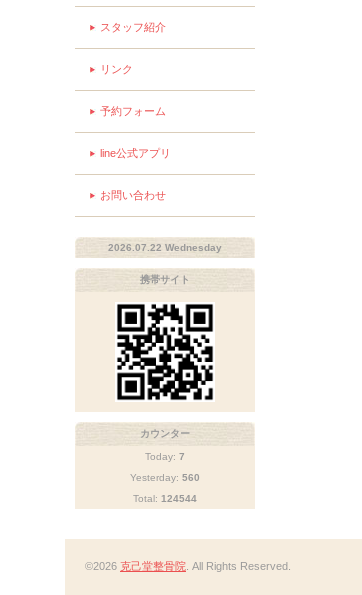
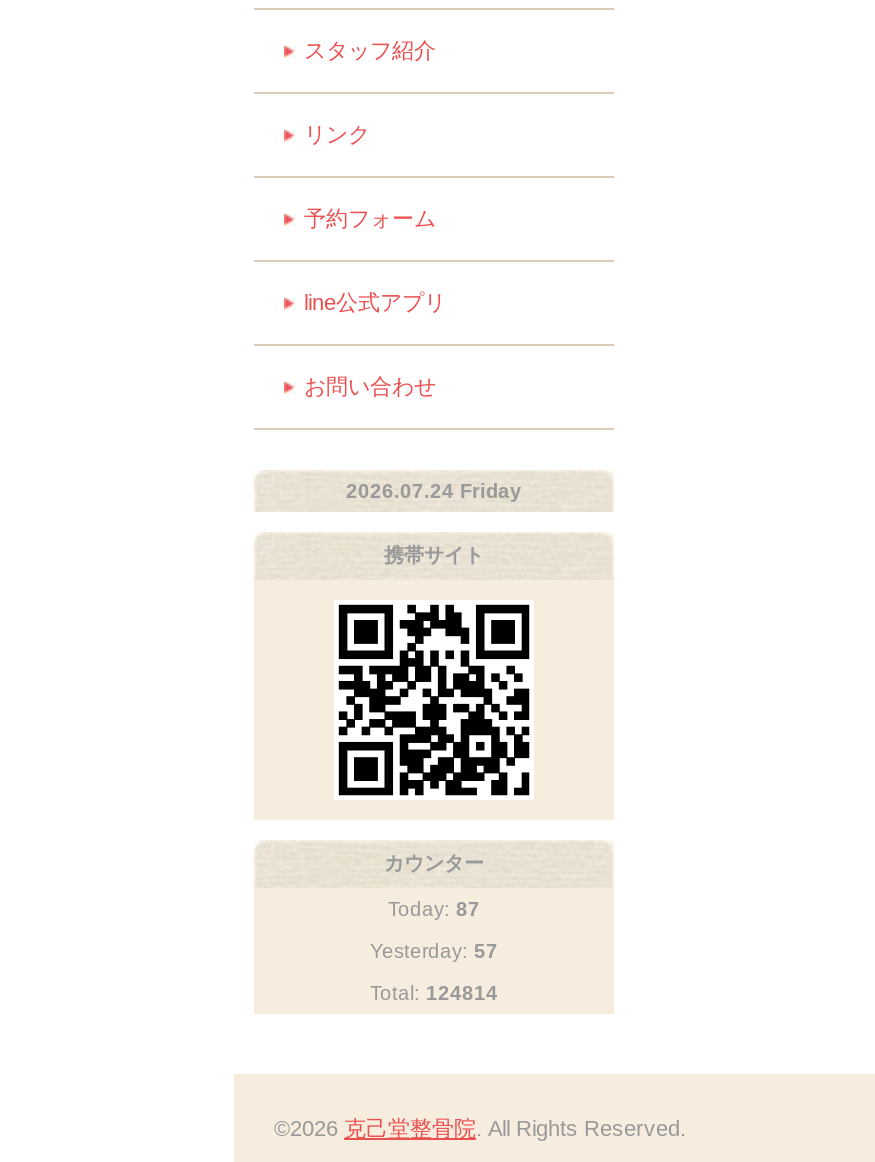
- 2026.07.22 Wednesday
+ 2026.07.24 Friday

- Today: 7
+ Today: 87

- Yesterday: 560
+ Yesterday: 57

- Total: 124544
+ Total: 124814
